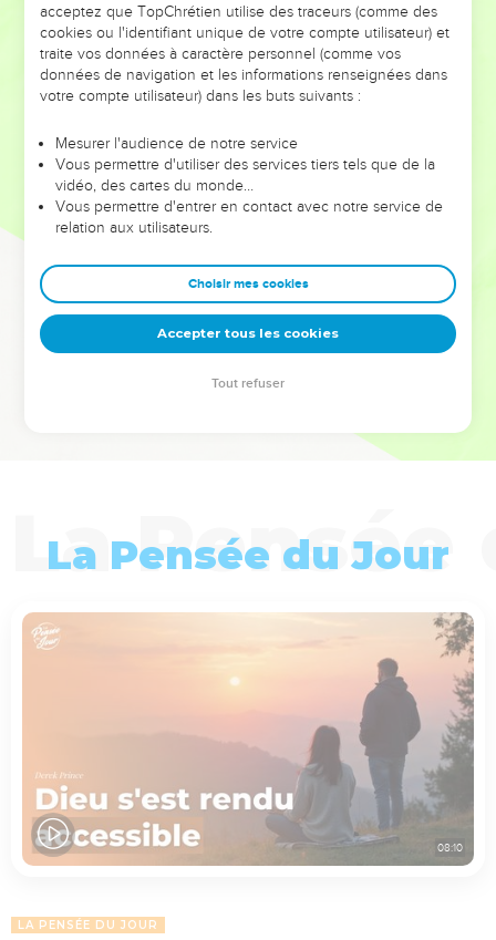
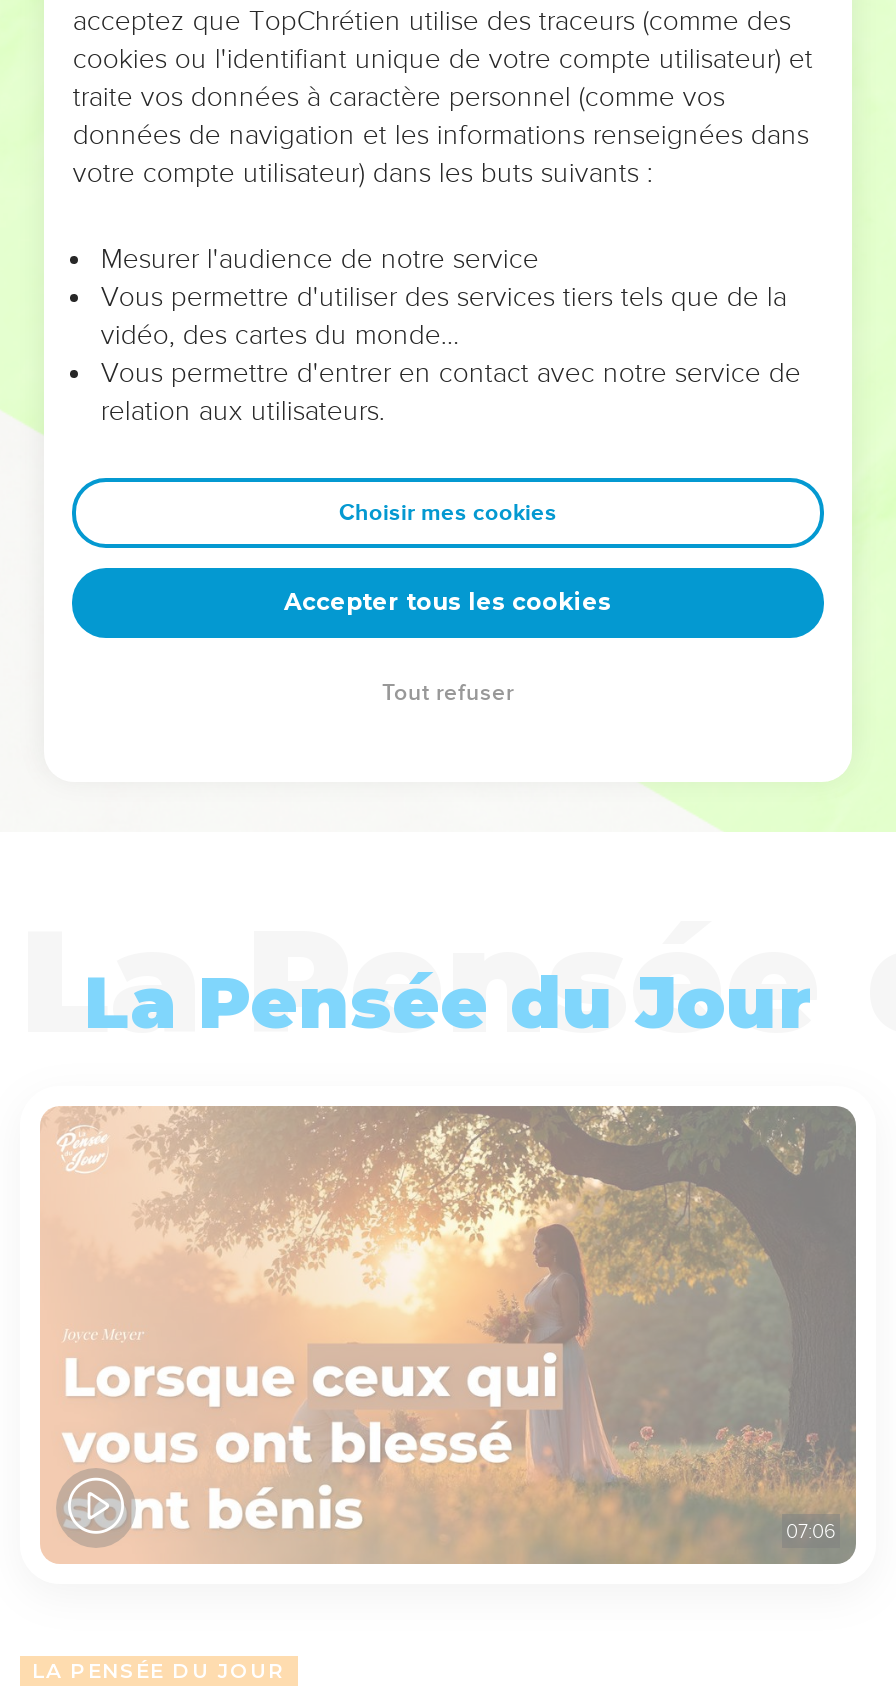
- [image]
- 08:10
+ [image]
+ 07:06
